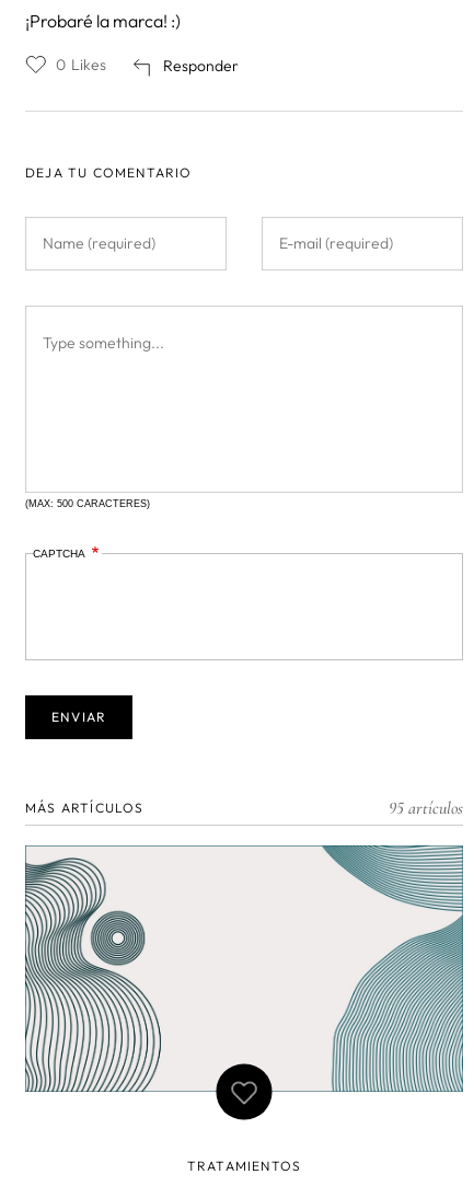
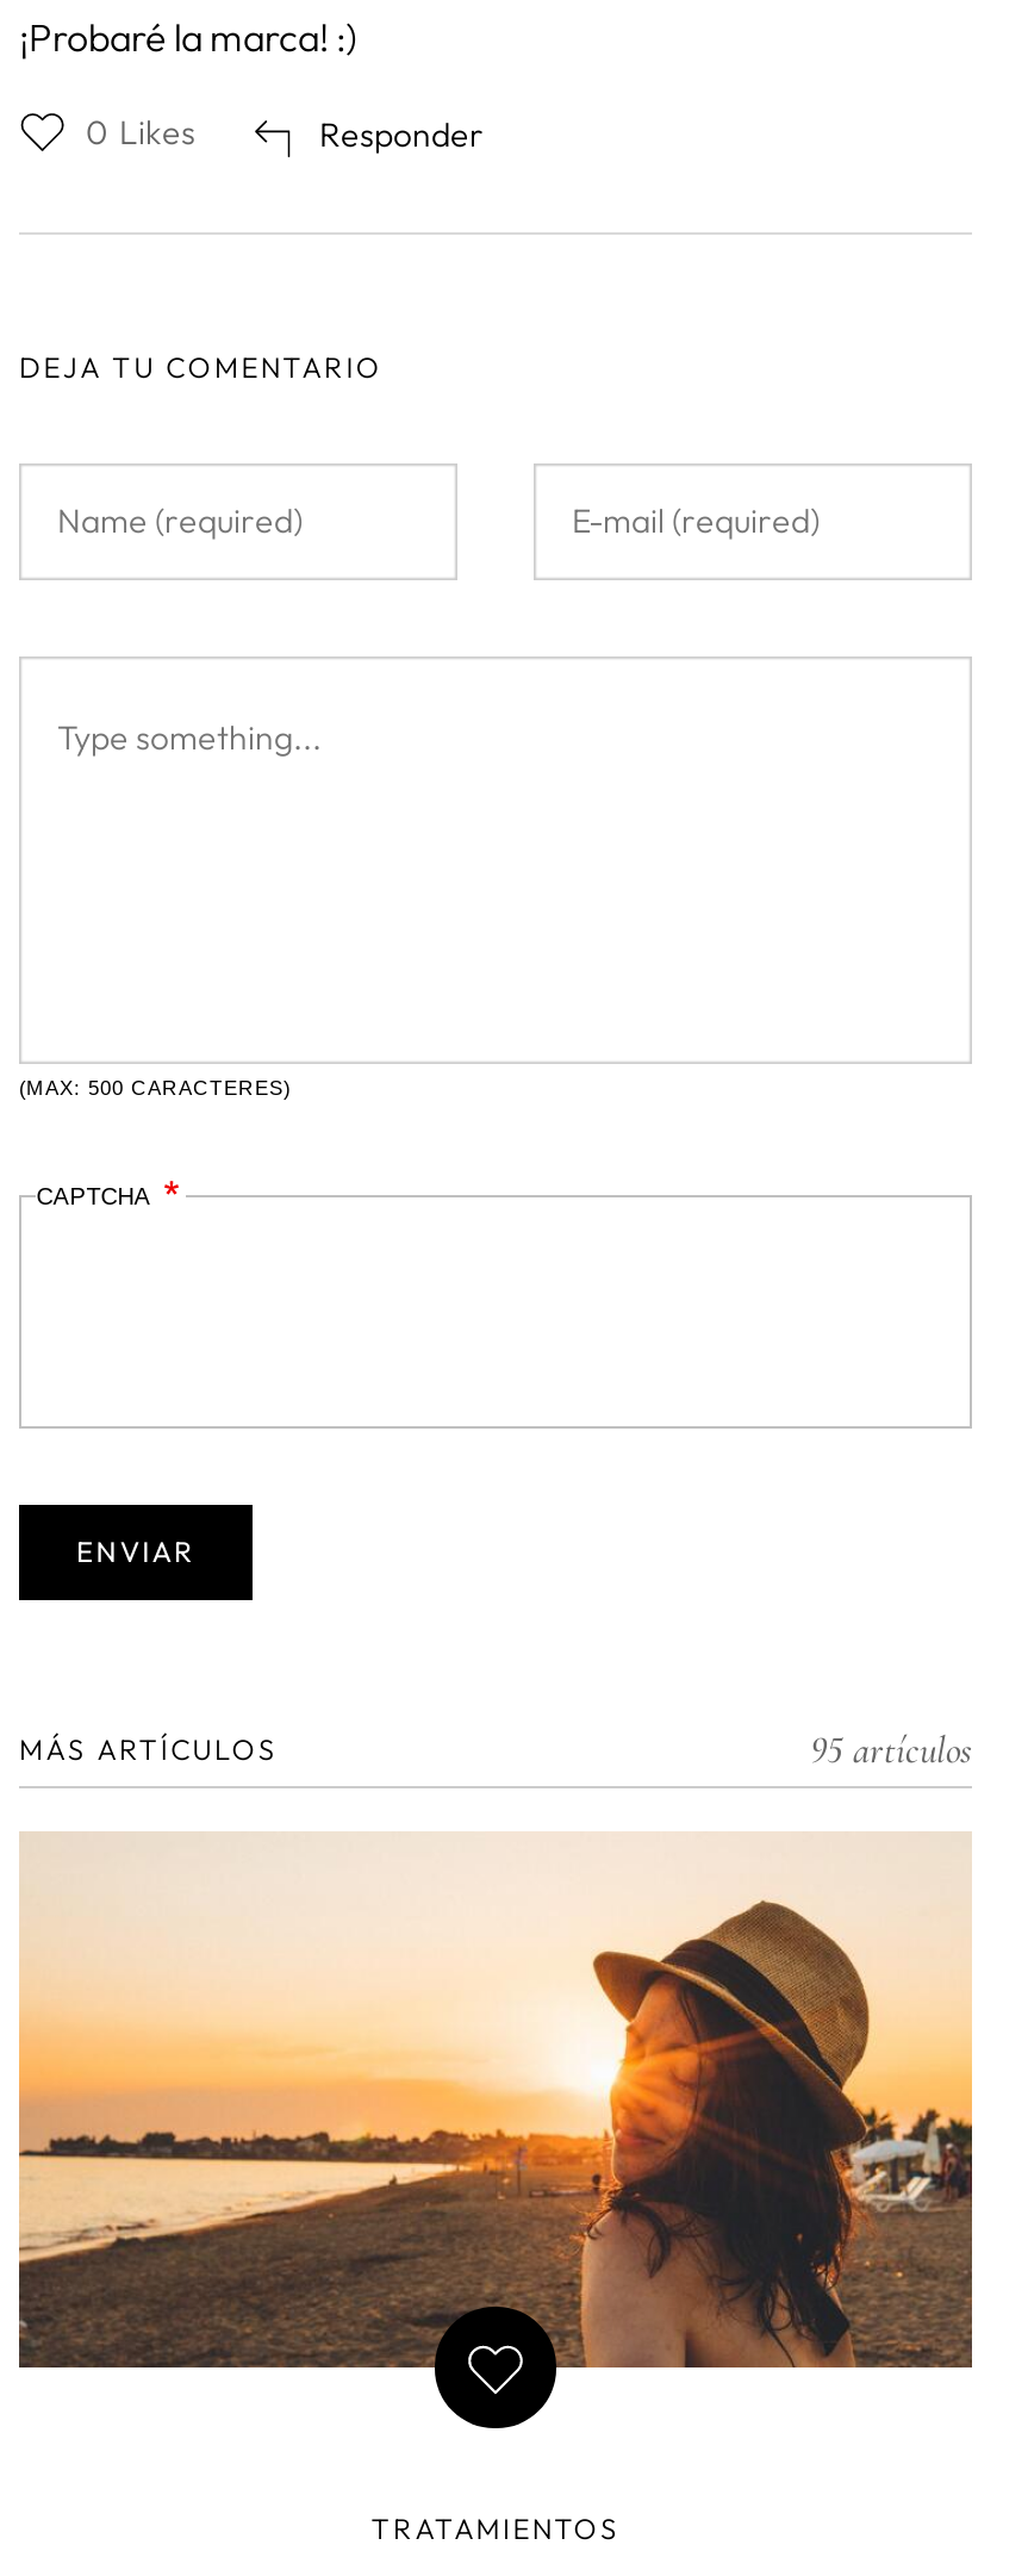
- [image]
+ [image]
